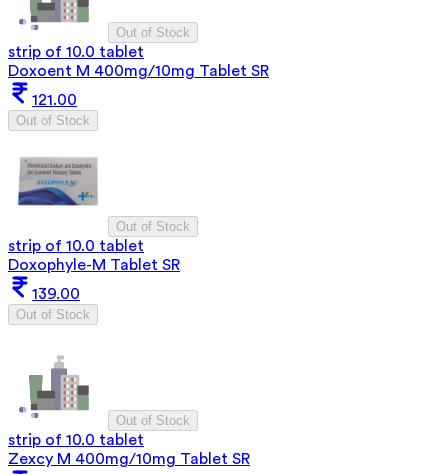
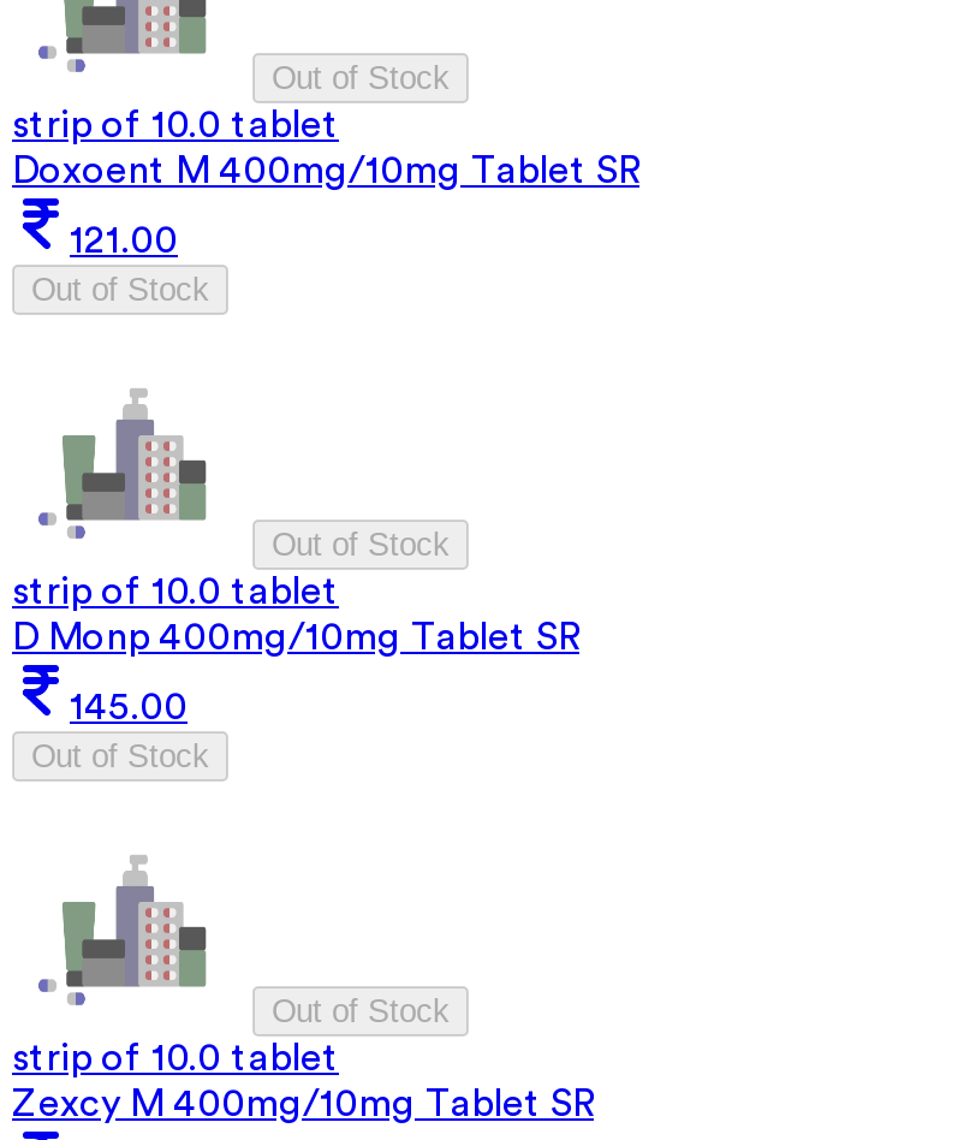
- [image]
- Doxophyle-M Tablet SR
+ [image]
+ D Monp 400mg/10mg Tablet SR

- 139.00
+ 145.00
